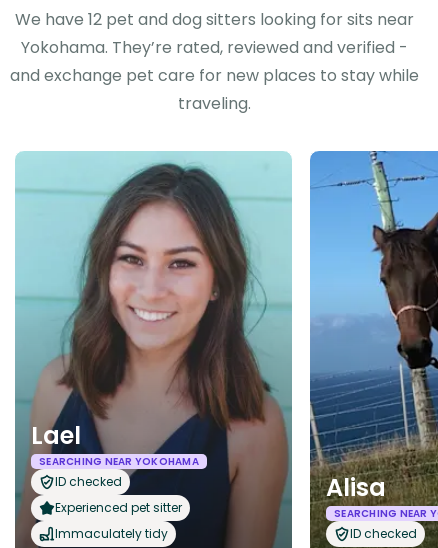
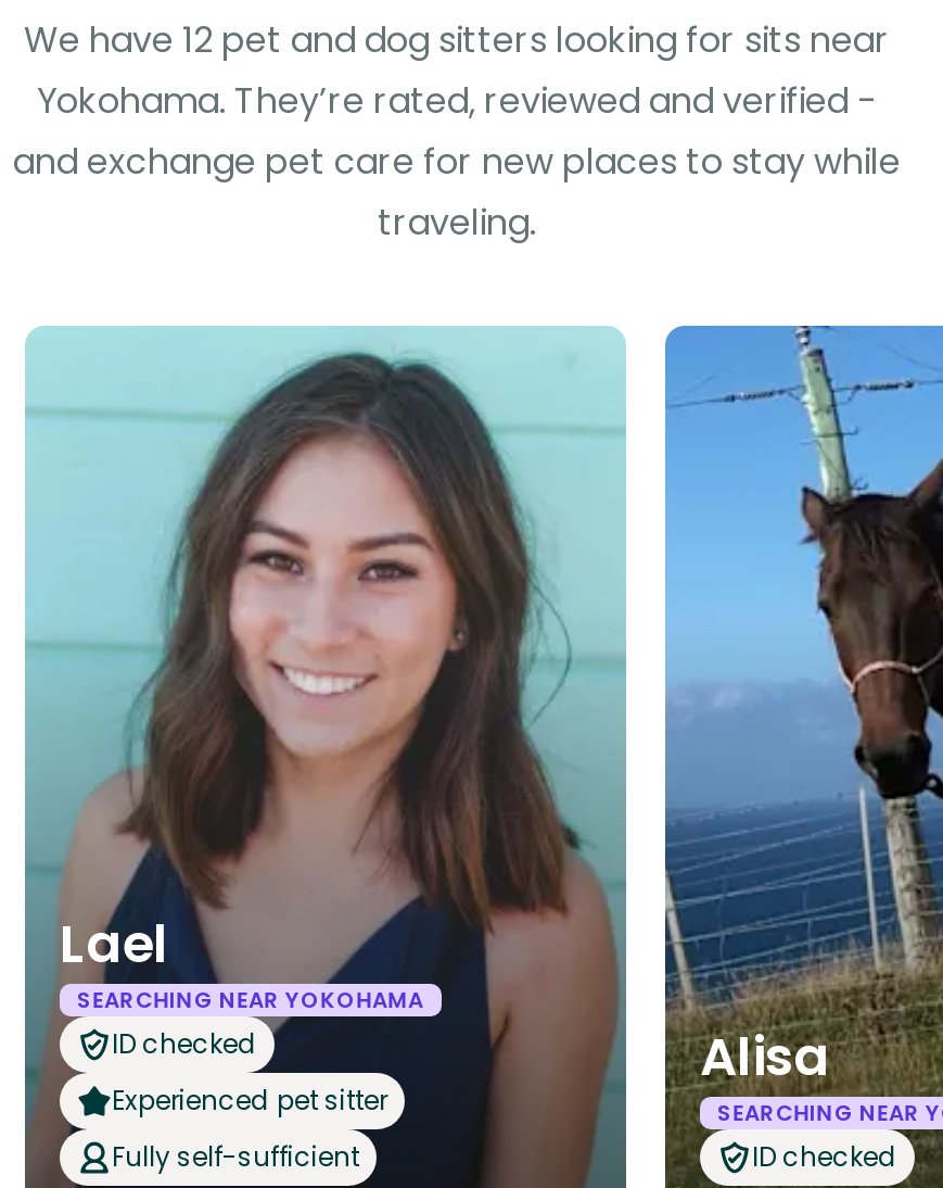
- Immaculately tidy
+ Fully self-sufficient
